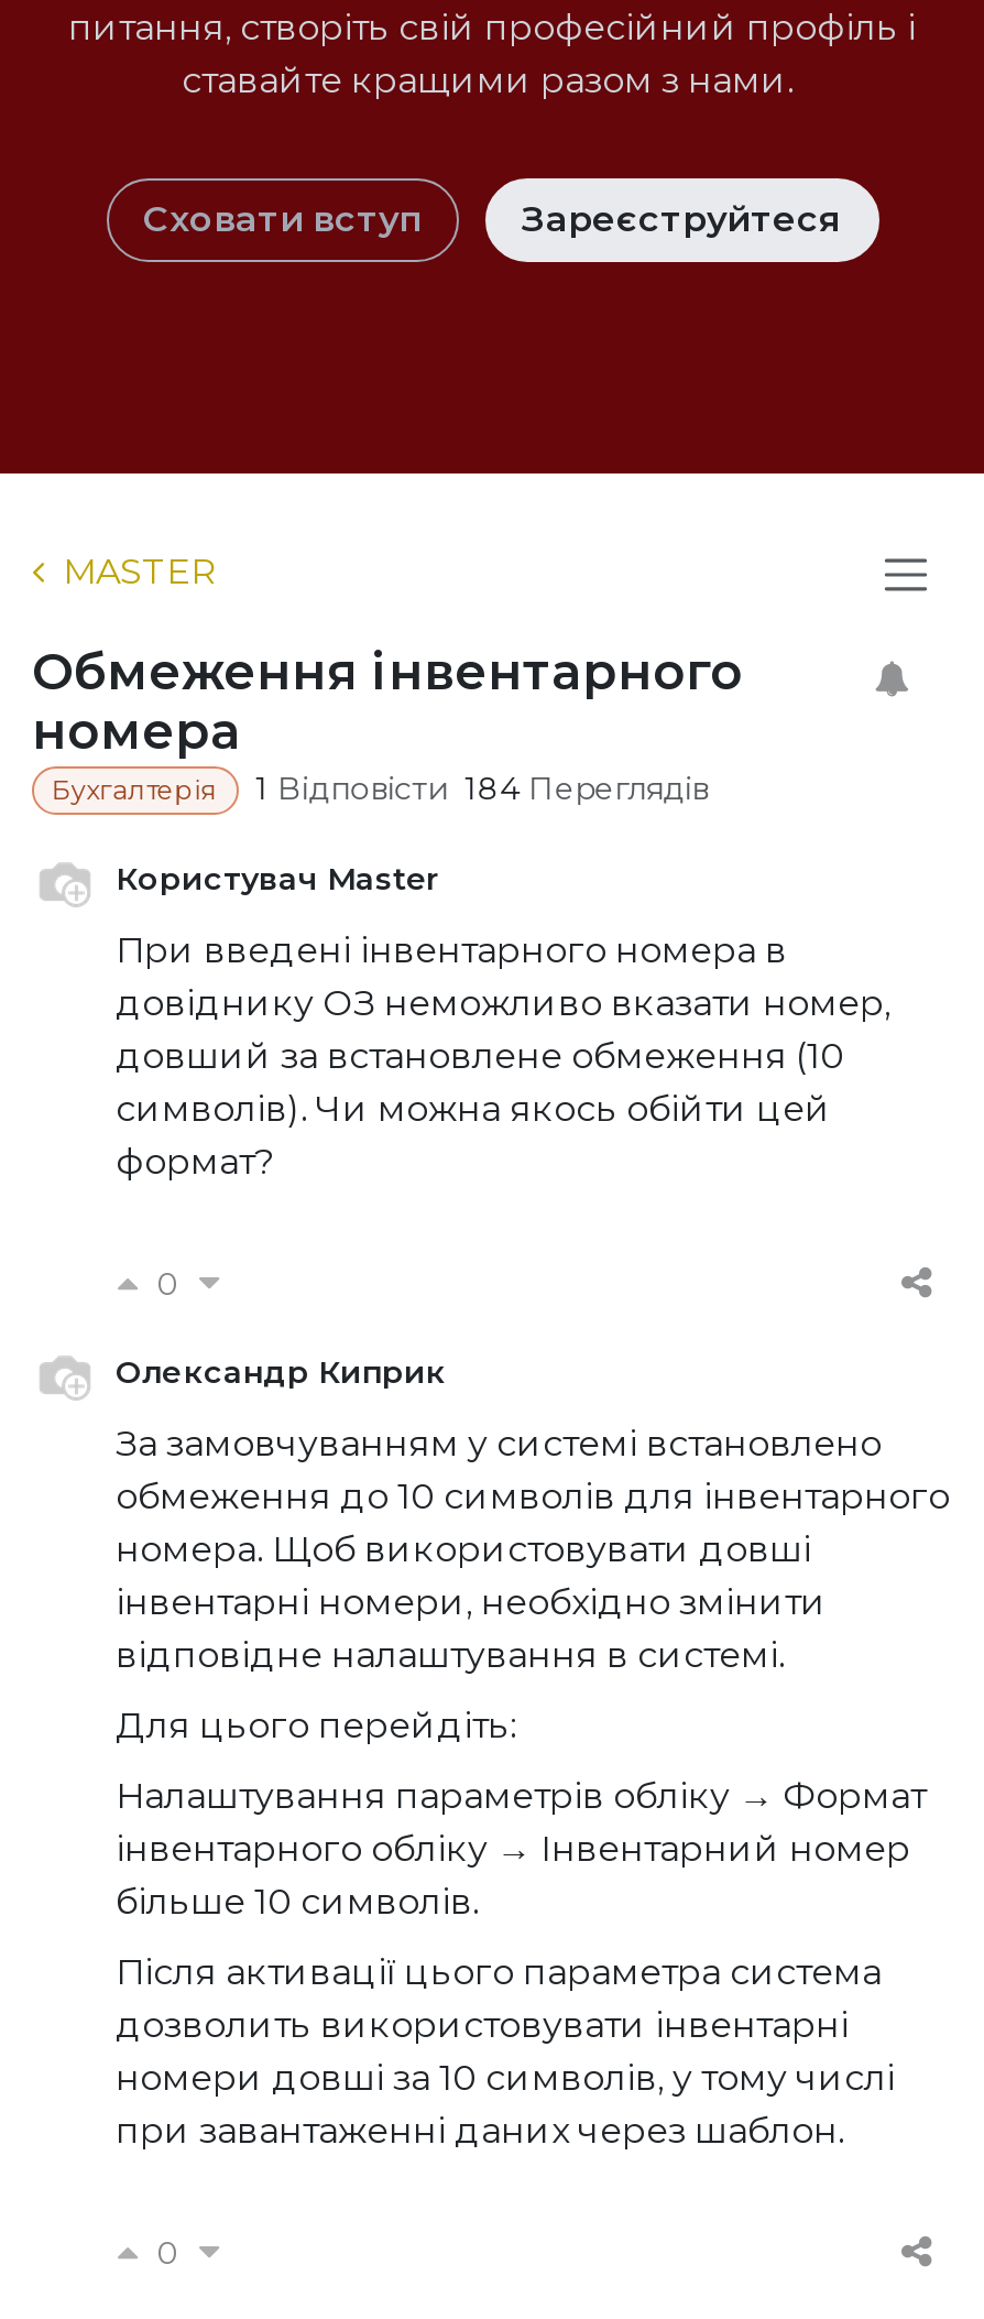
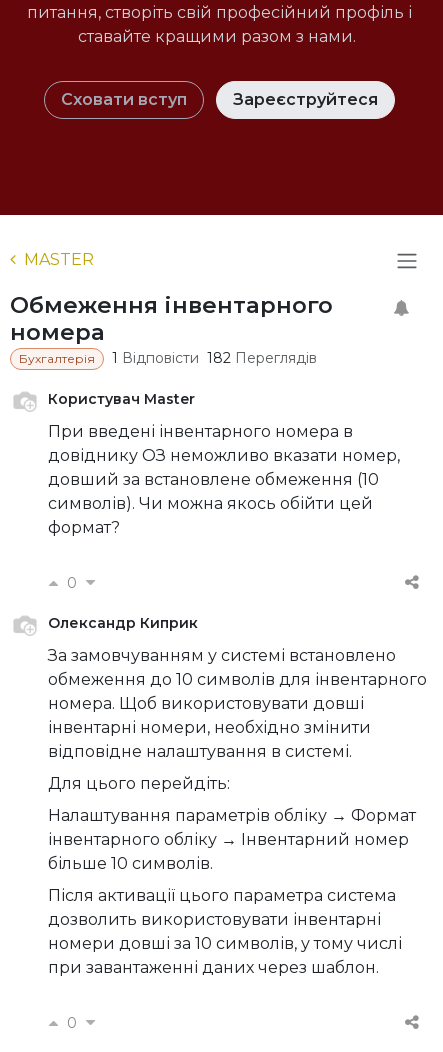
- 1 Відповісти 184 Переглядів
+ 1 Відповісти 182 Переглядів
